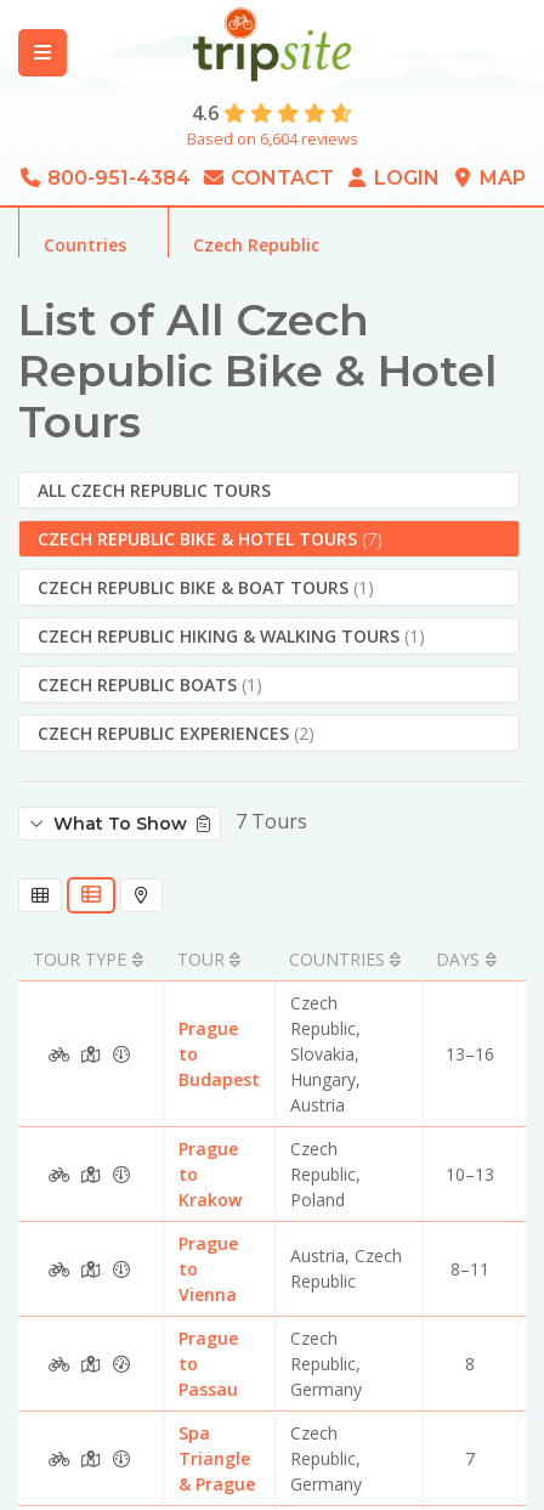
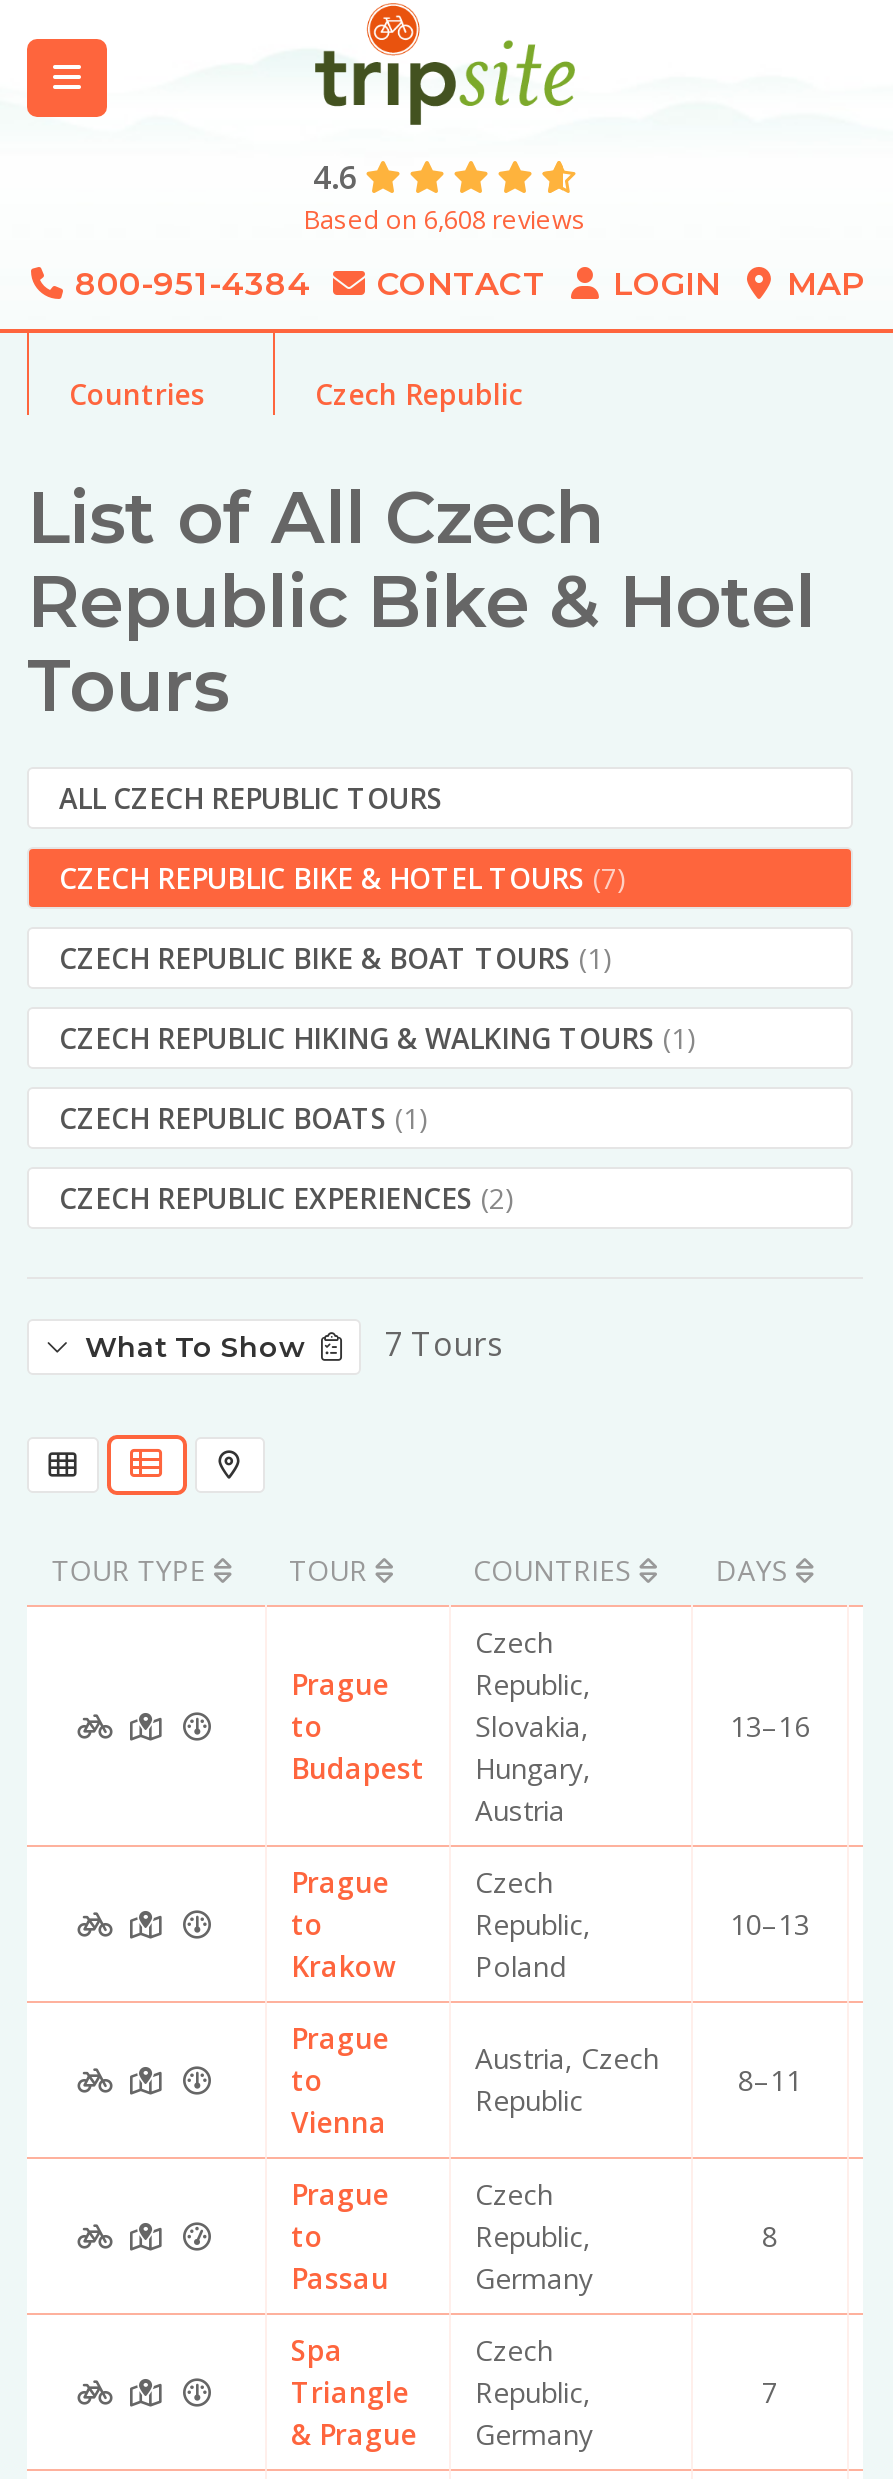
- Based on 6,604 reviews
+ Based on 6,608 reviews
